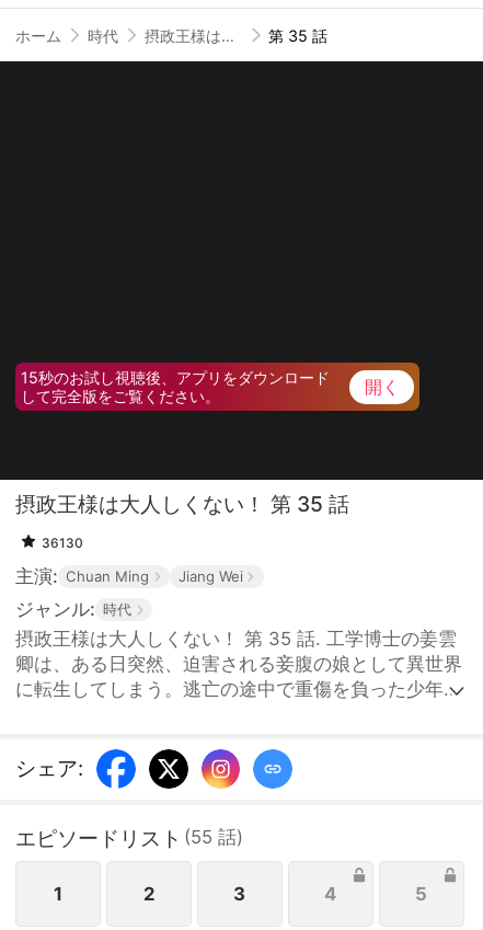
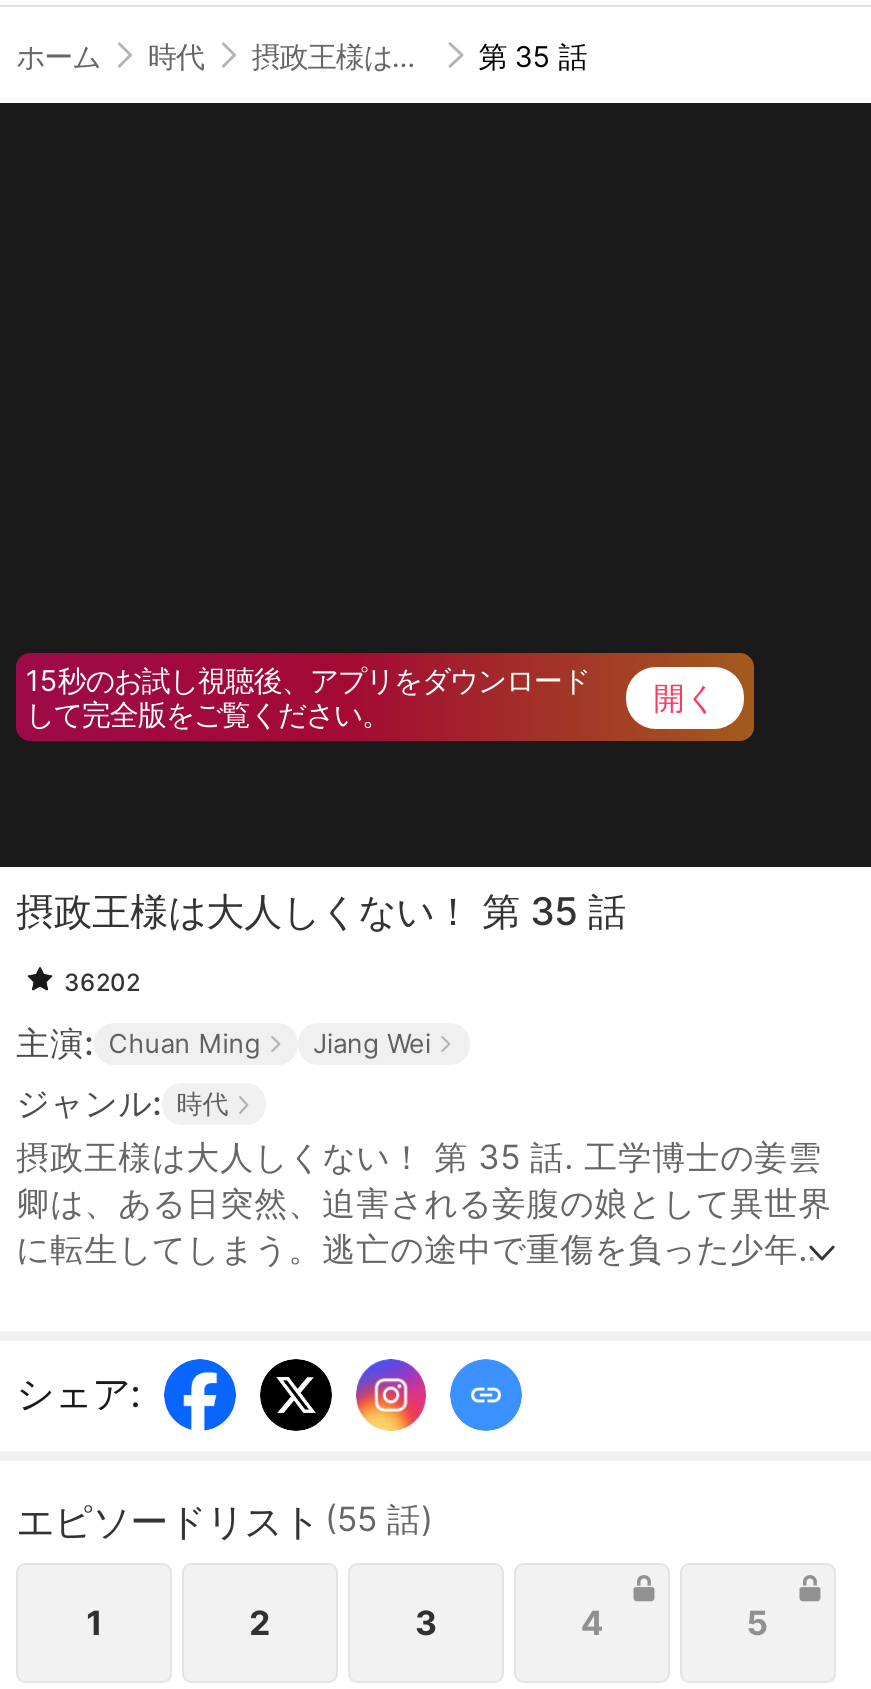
- 36130
+ 36202
